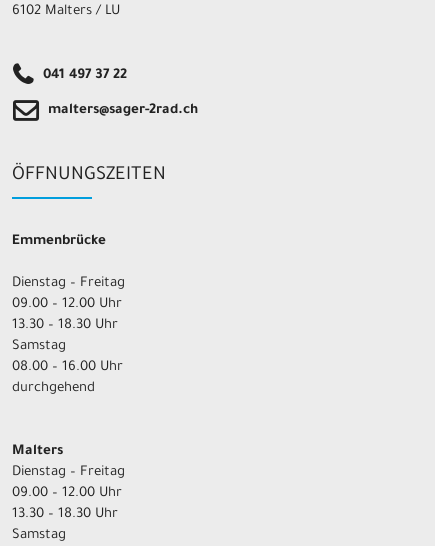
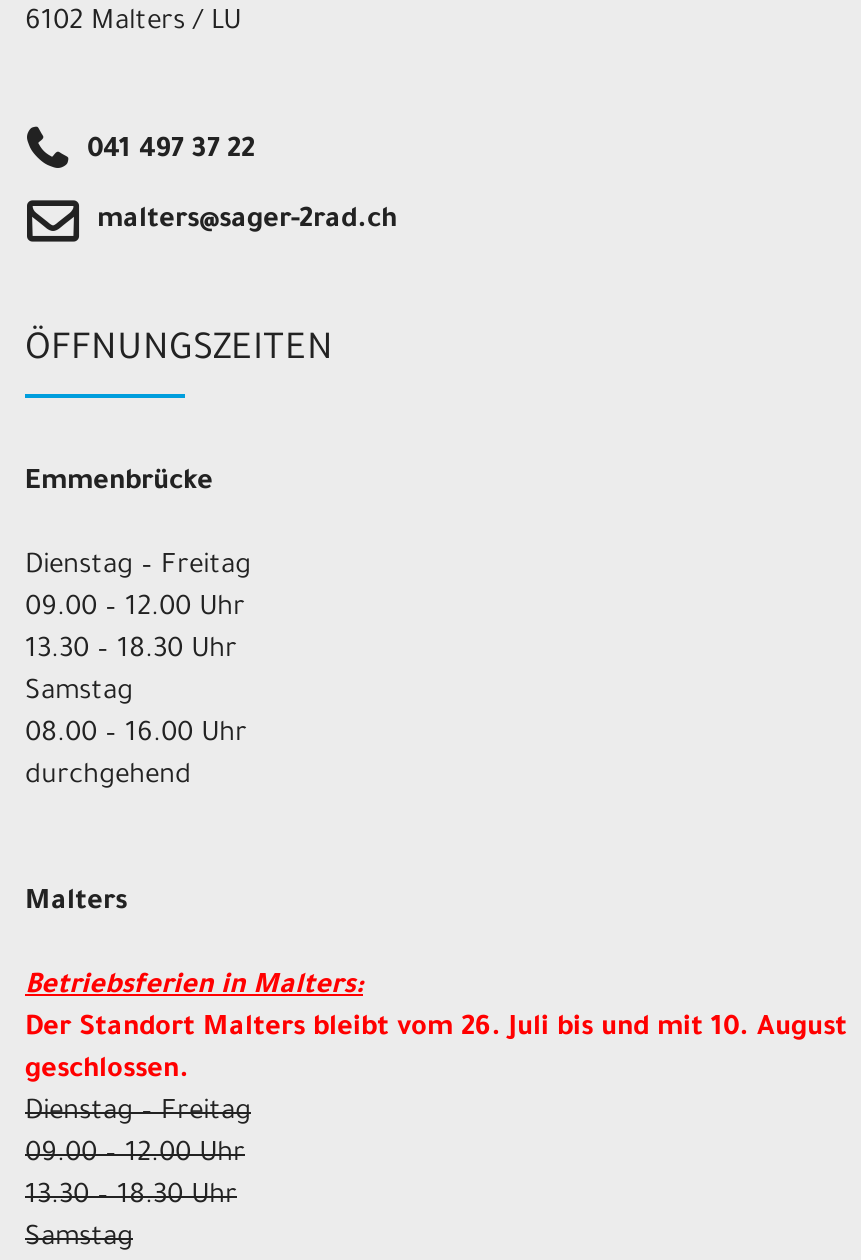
+ Betriebsferien in Malters:
+ Der Standort Malters bleibt vom 26. Juli bis und mit 10. August
+ geschlossen.
